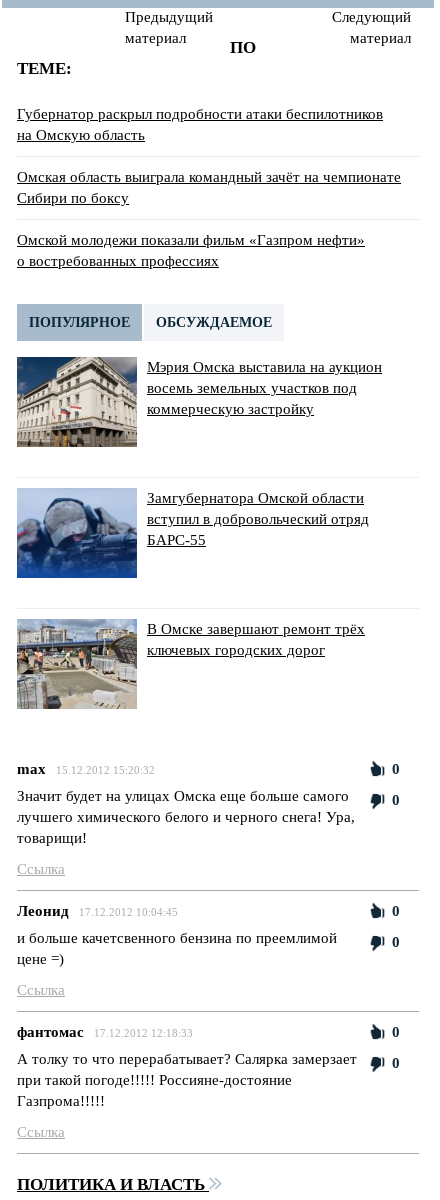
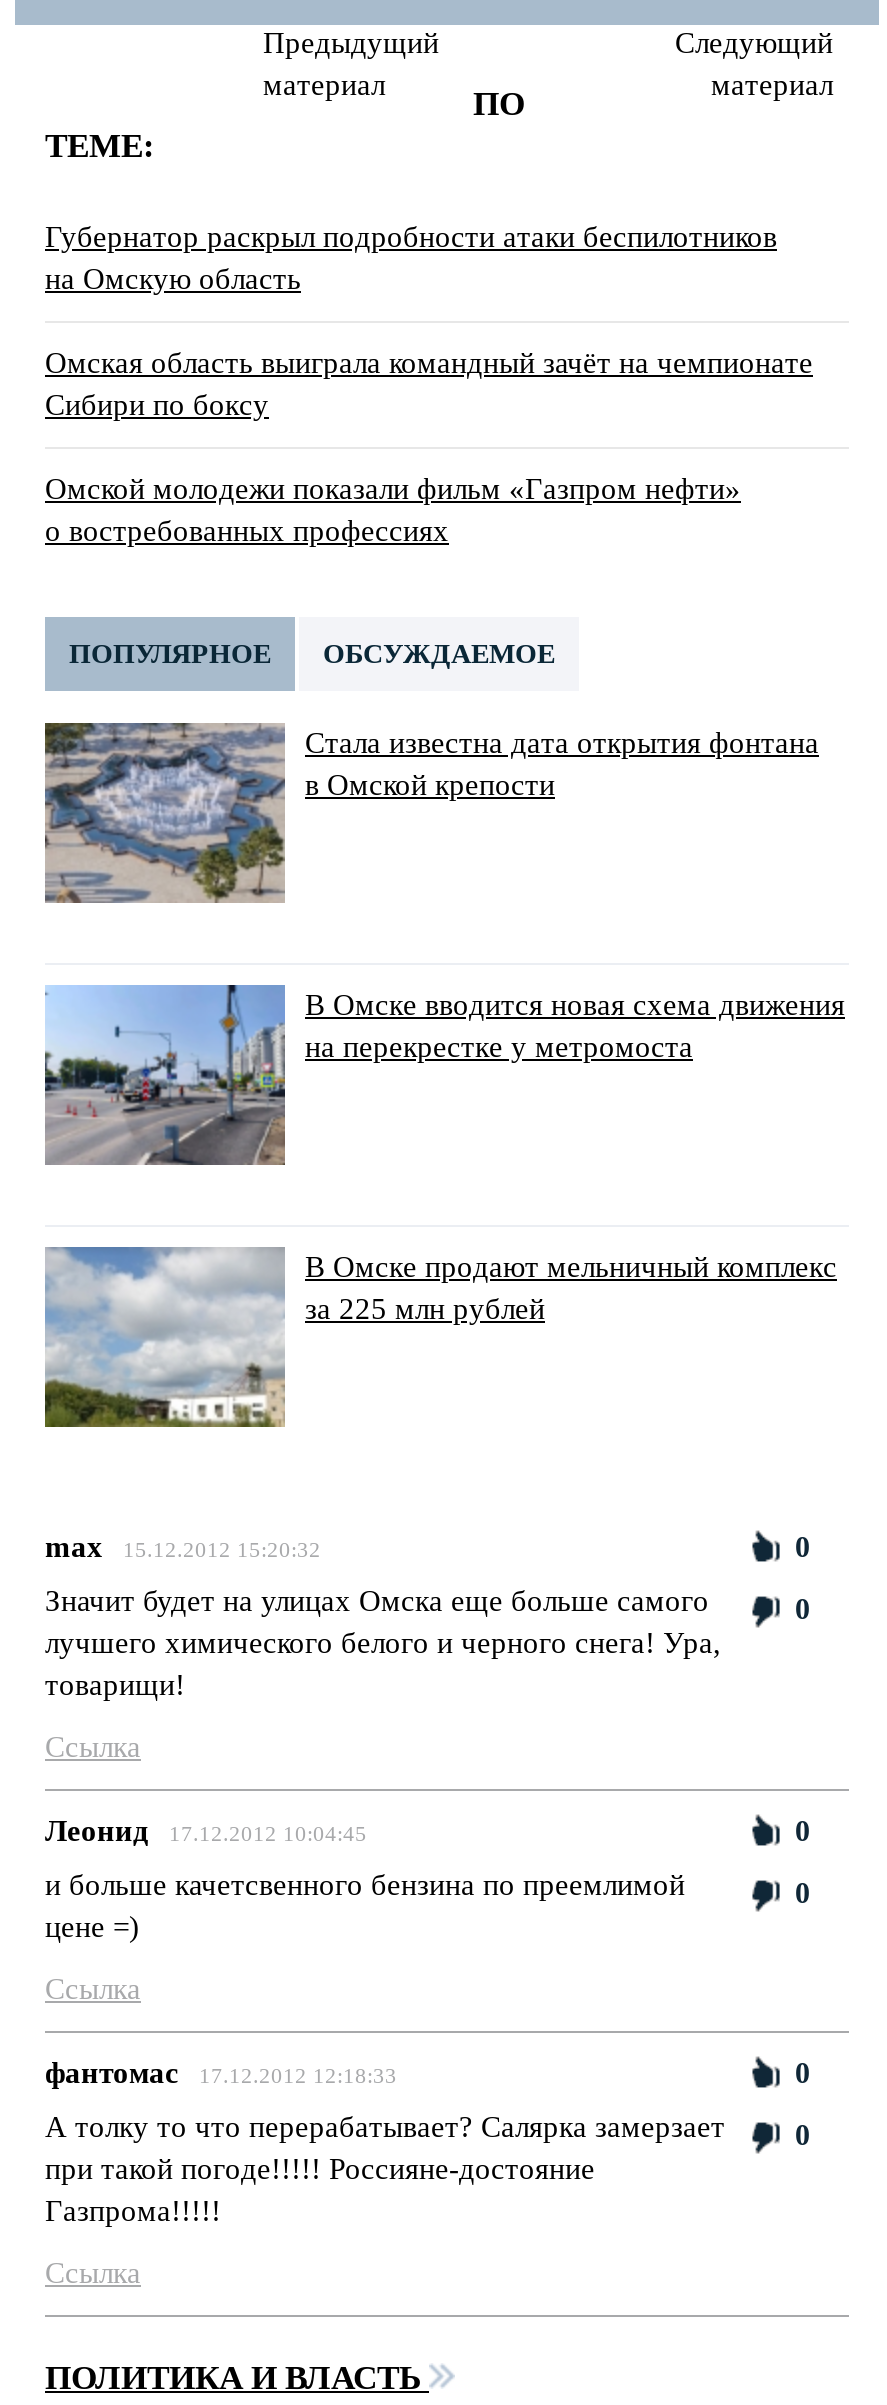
- [image]
- Мэрия Омска выставила на аукцион
- восемь земельных участков под
- коммерческую застройку
+ [image]
+ Стала известна дата открытия фонтана
+ в Омской крепости

- [image]
- Замгубернатора Омской области
- вступил в добровольческий отряд
- БАРС-55
+ [image]
+ В Омске вводится новая схема движения
+ на перекрестке у метромоста

- [image]
- В Омске завершают ремонт трёх
- ключевых городских дорог
+ [image]
+ В Омске продают мельничный комплекс
+ за 225 млн рублей
